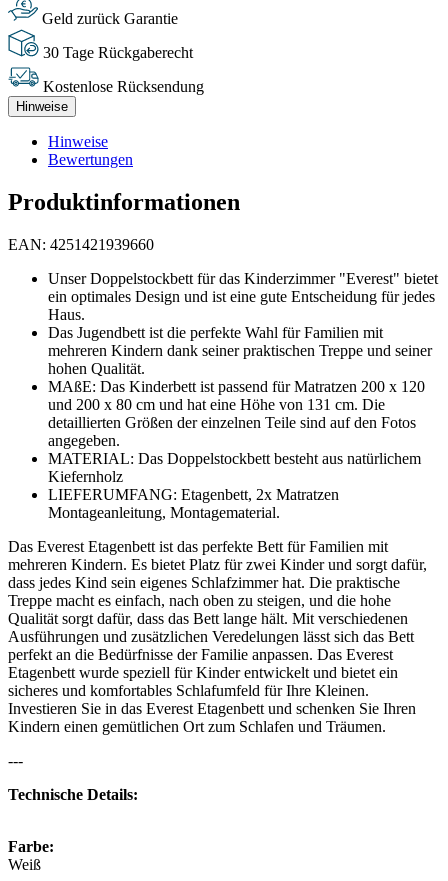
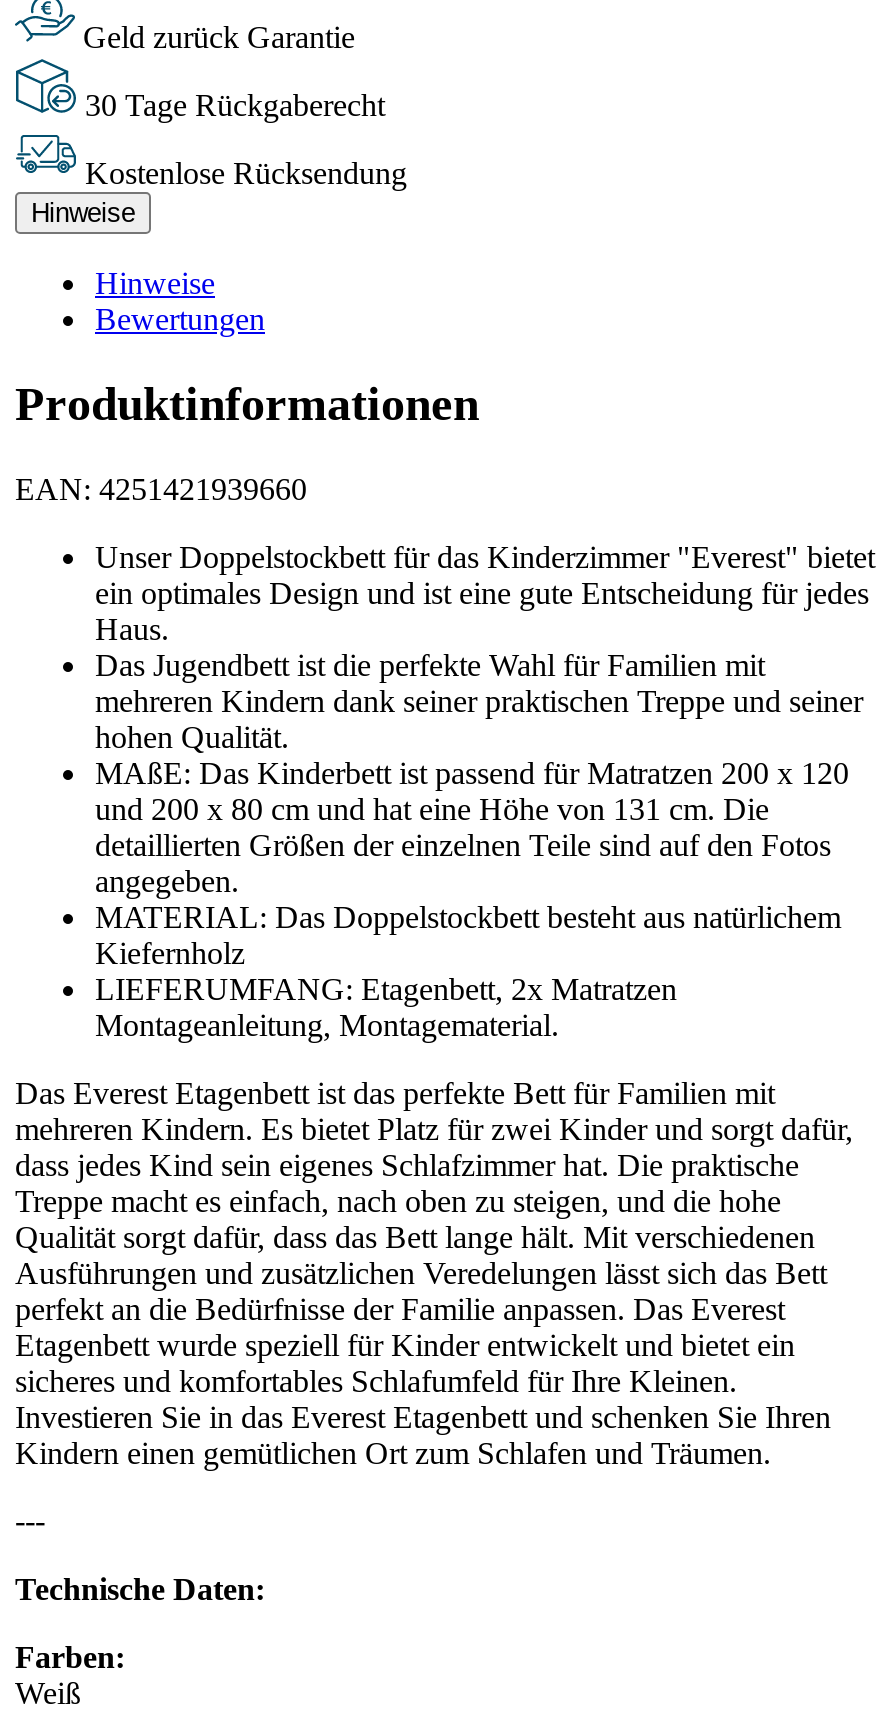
- Technische Details:
+ Technische Daten:

- Farbe:
+ Farben:
